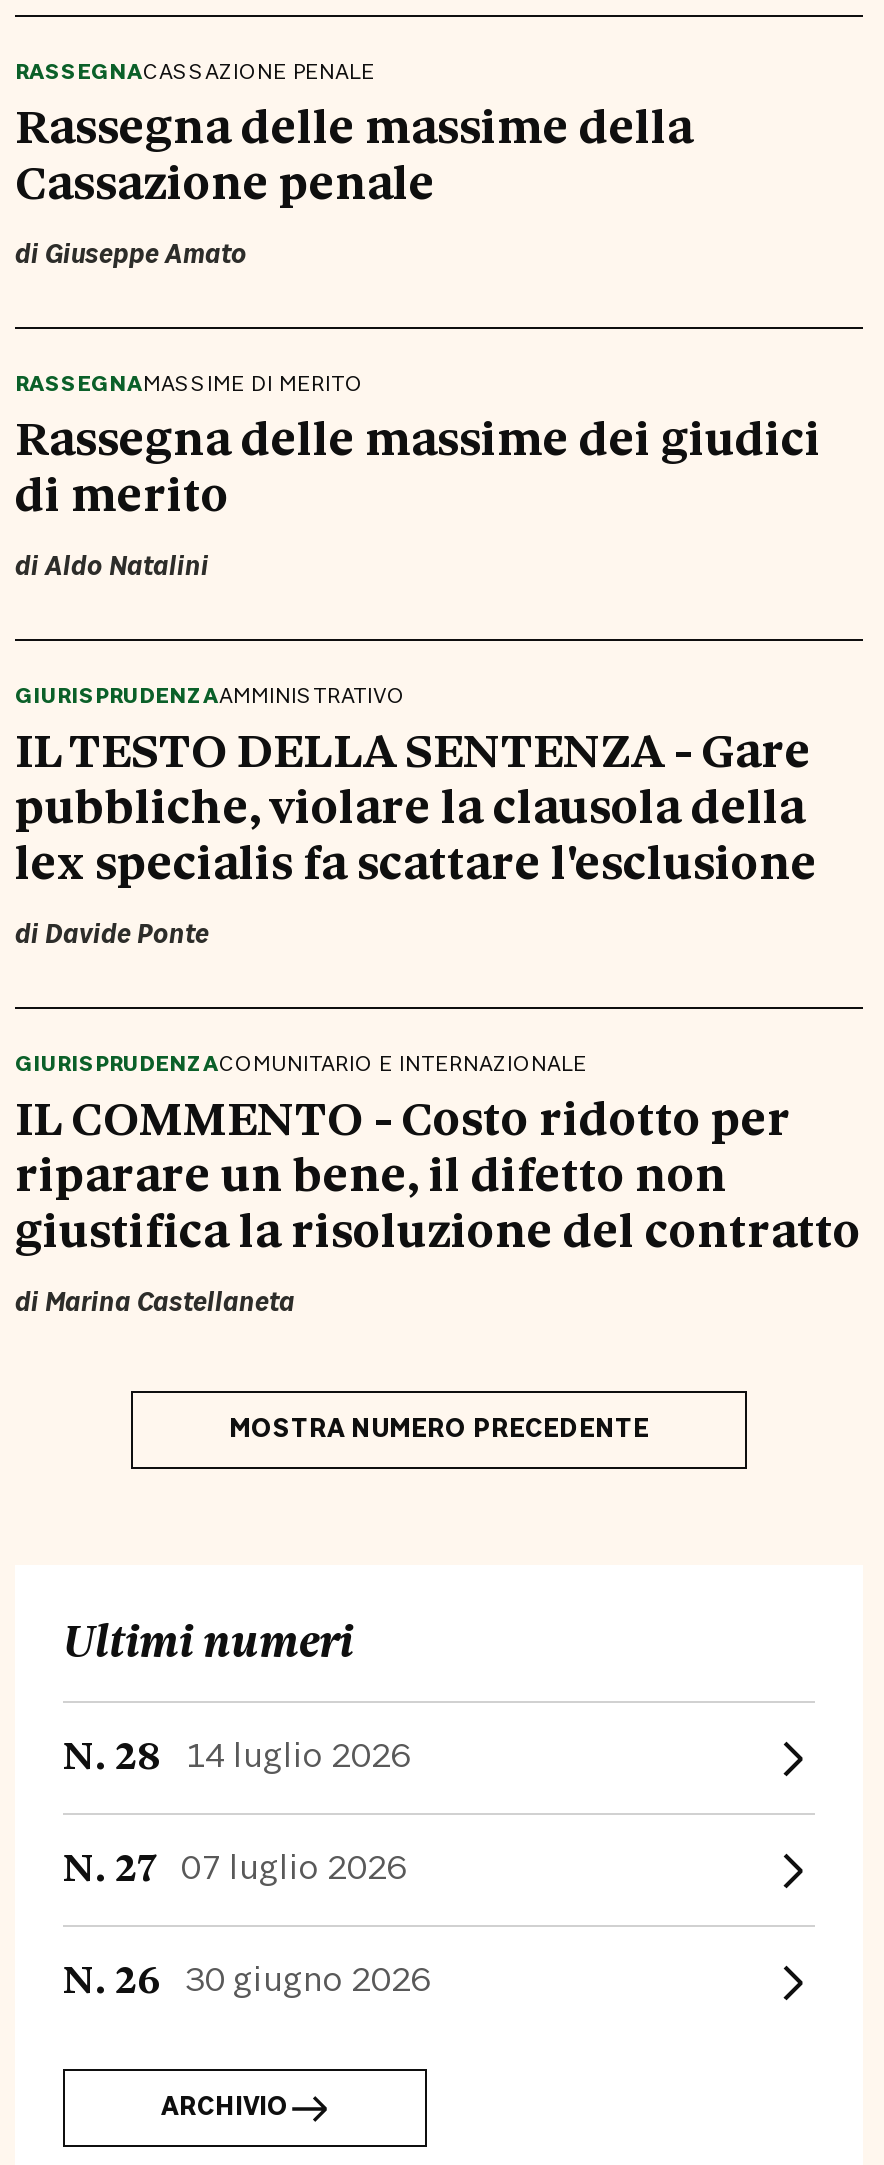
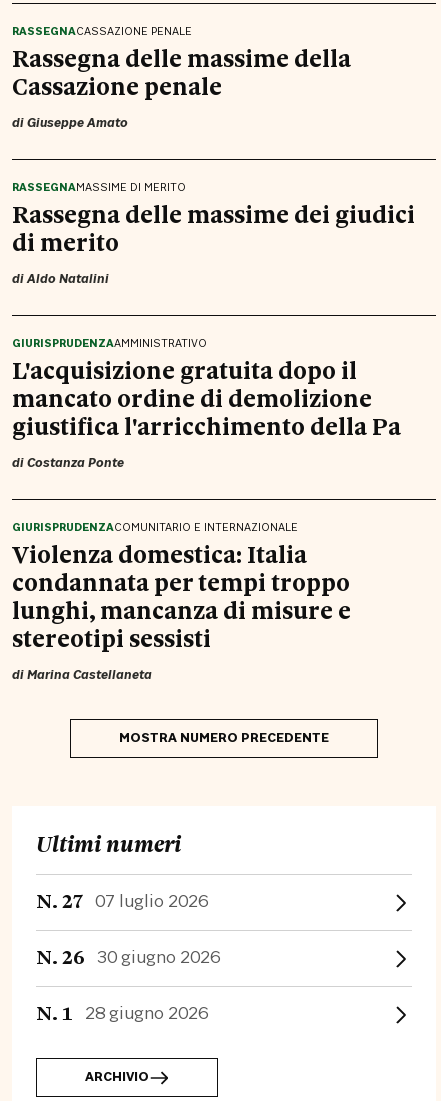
- IL TESTO DELLA SENTENZA - Gare
- pubbliche, violare la clausola della
- lex specialis fa scattare l'esclusione
- di Davide Ponte
+ L'acquisizione gratuita dopo il
+ mancato ordine di demolizione
+ giustifica l'arricchimento della Pa
+ di Costanza Ponte

- IL COMMENTO - Costo ridotto per
- riparare un bene, il difetto non
- giustifica la risoluzione del contratto
+ Violenza domestica: Italia
+ condannata per tempi troppo
+ lunghi, mancanza di misure e
+ stereotipi sessisti

- N. 28 14 luglio 2026

moved up: N. 27 07 luglio 2026 | N. 26 30 giugno 2026

+ N. 1 28 giugno 2026
